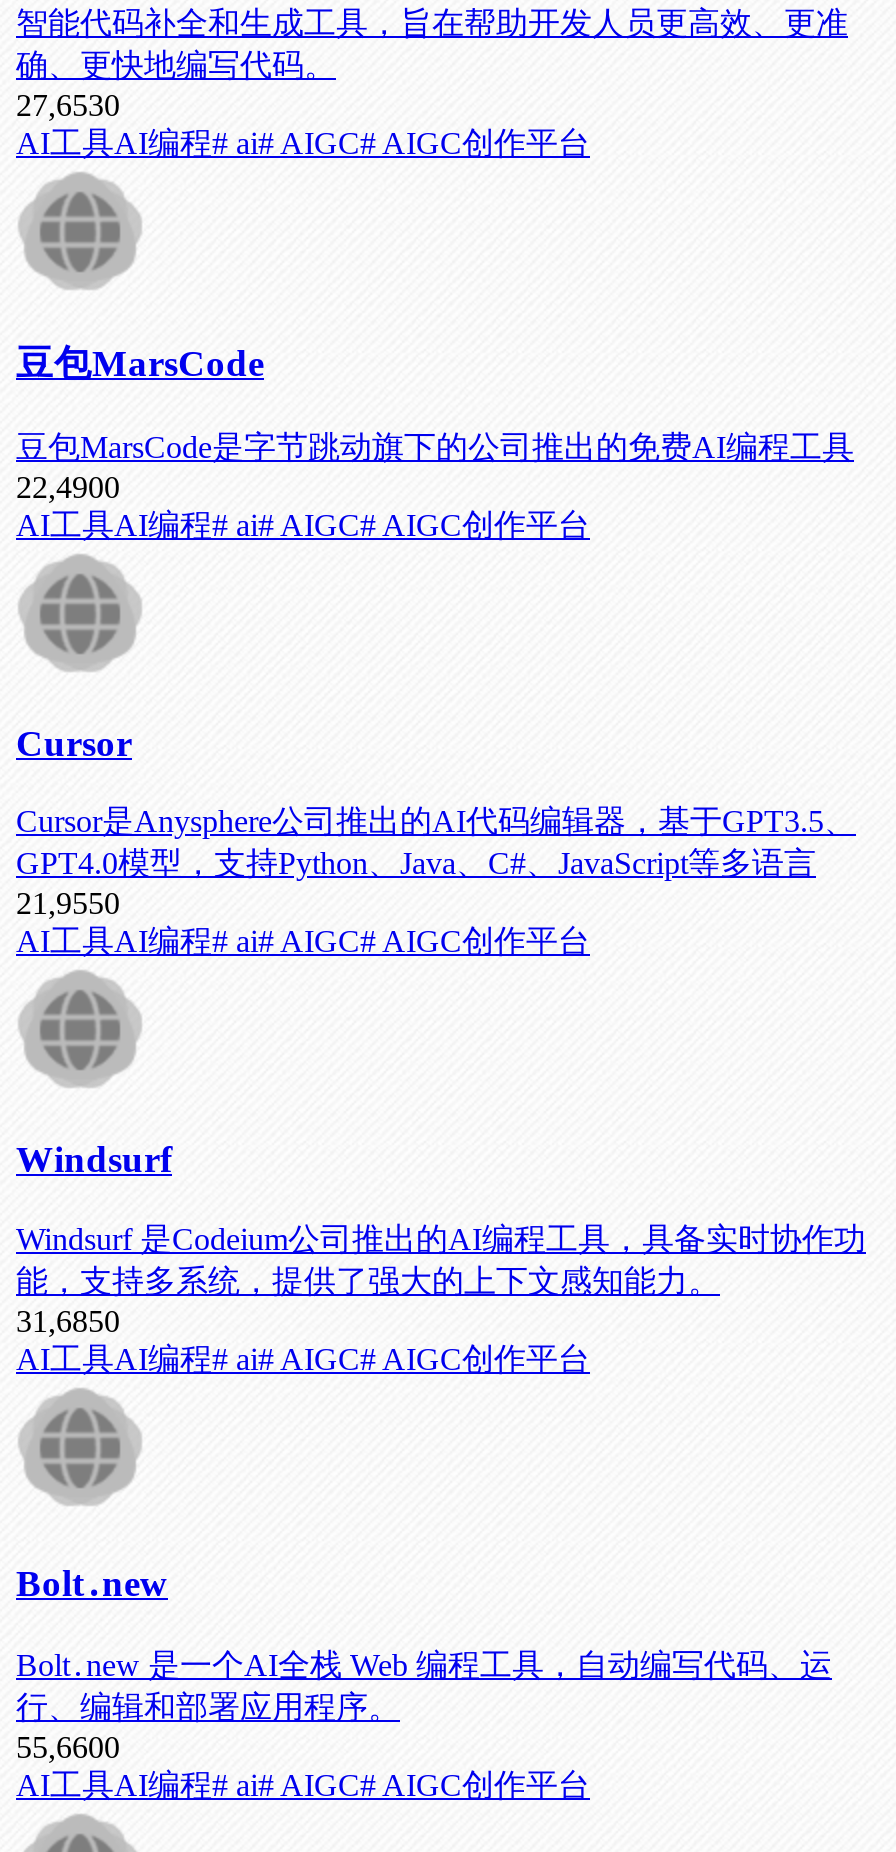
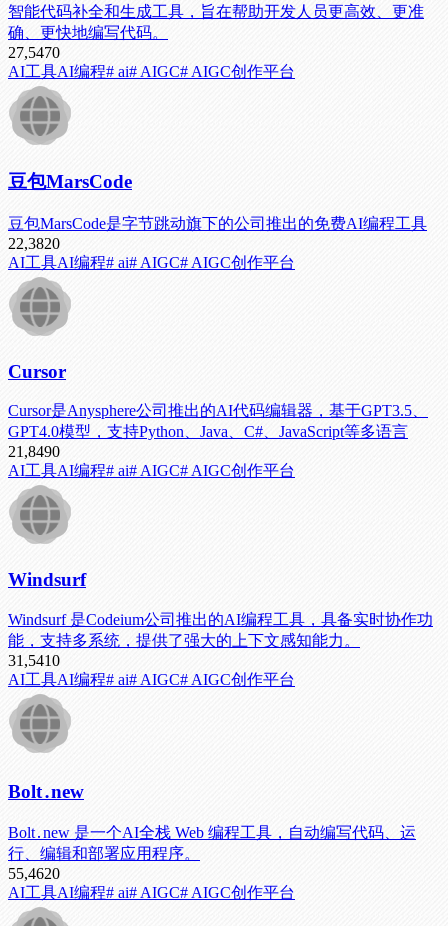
- 27,6530
+ 27,5470

- 22,4900
+ 22,3820

- 21,9550
+ 21,8490

- 31,6850
+ 31,5410

- 55,6600
+ 55,4620
